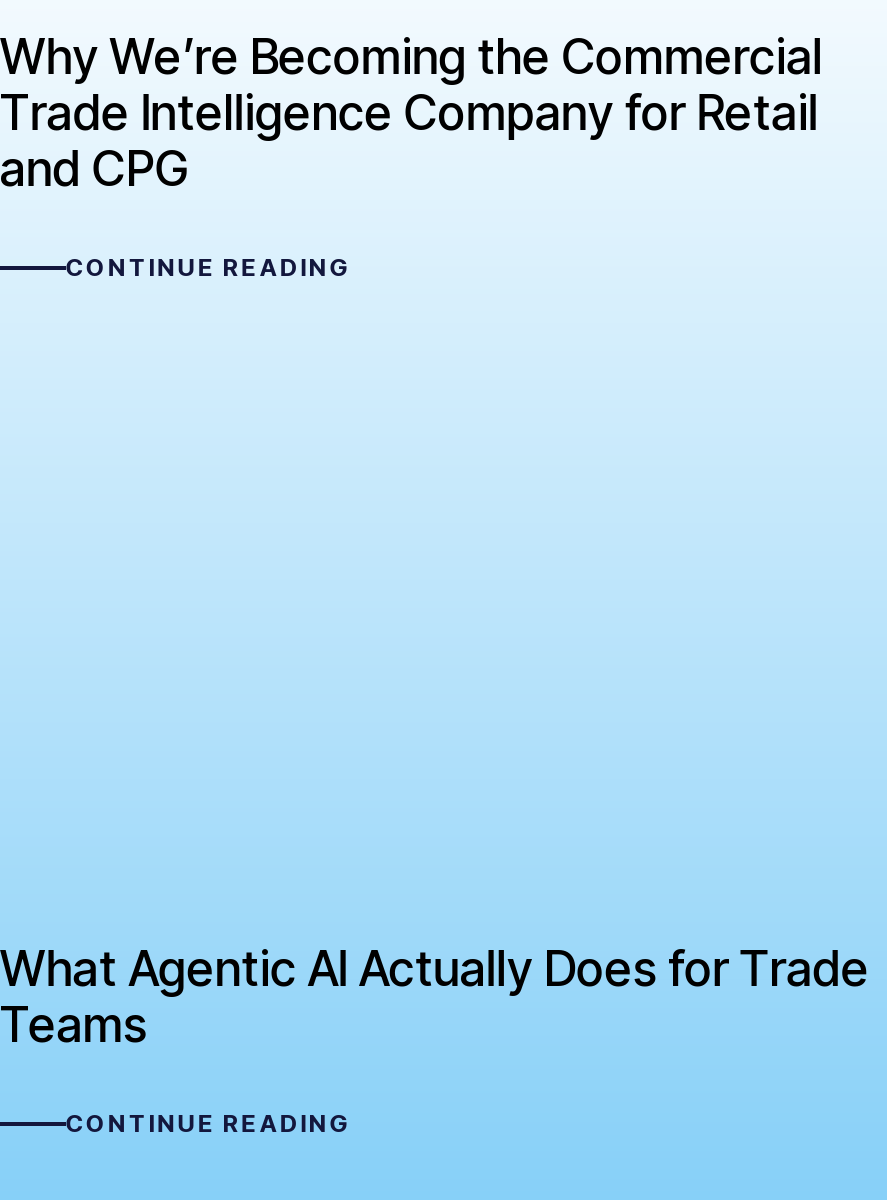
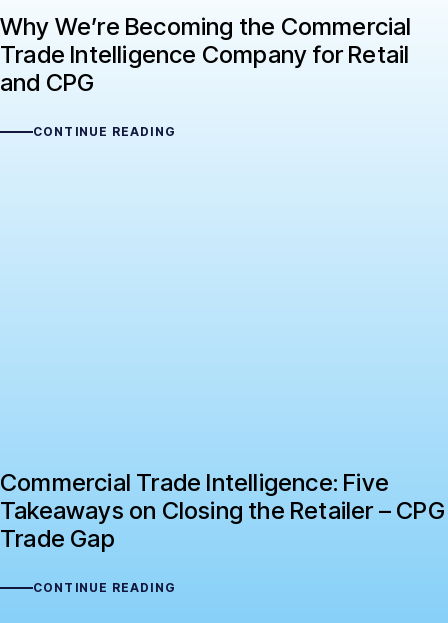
- What Agentic AI Actually Does for Trade
- Teams
+ Commercial Trade Intelligence: Five
+ Takeaways on Closing the Retailer – CPG
+ Trade Gap
